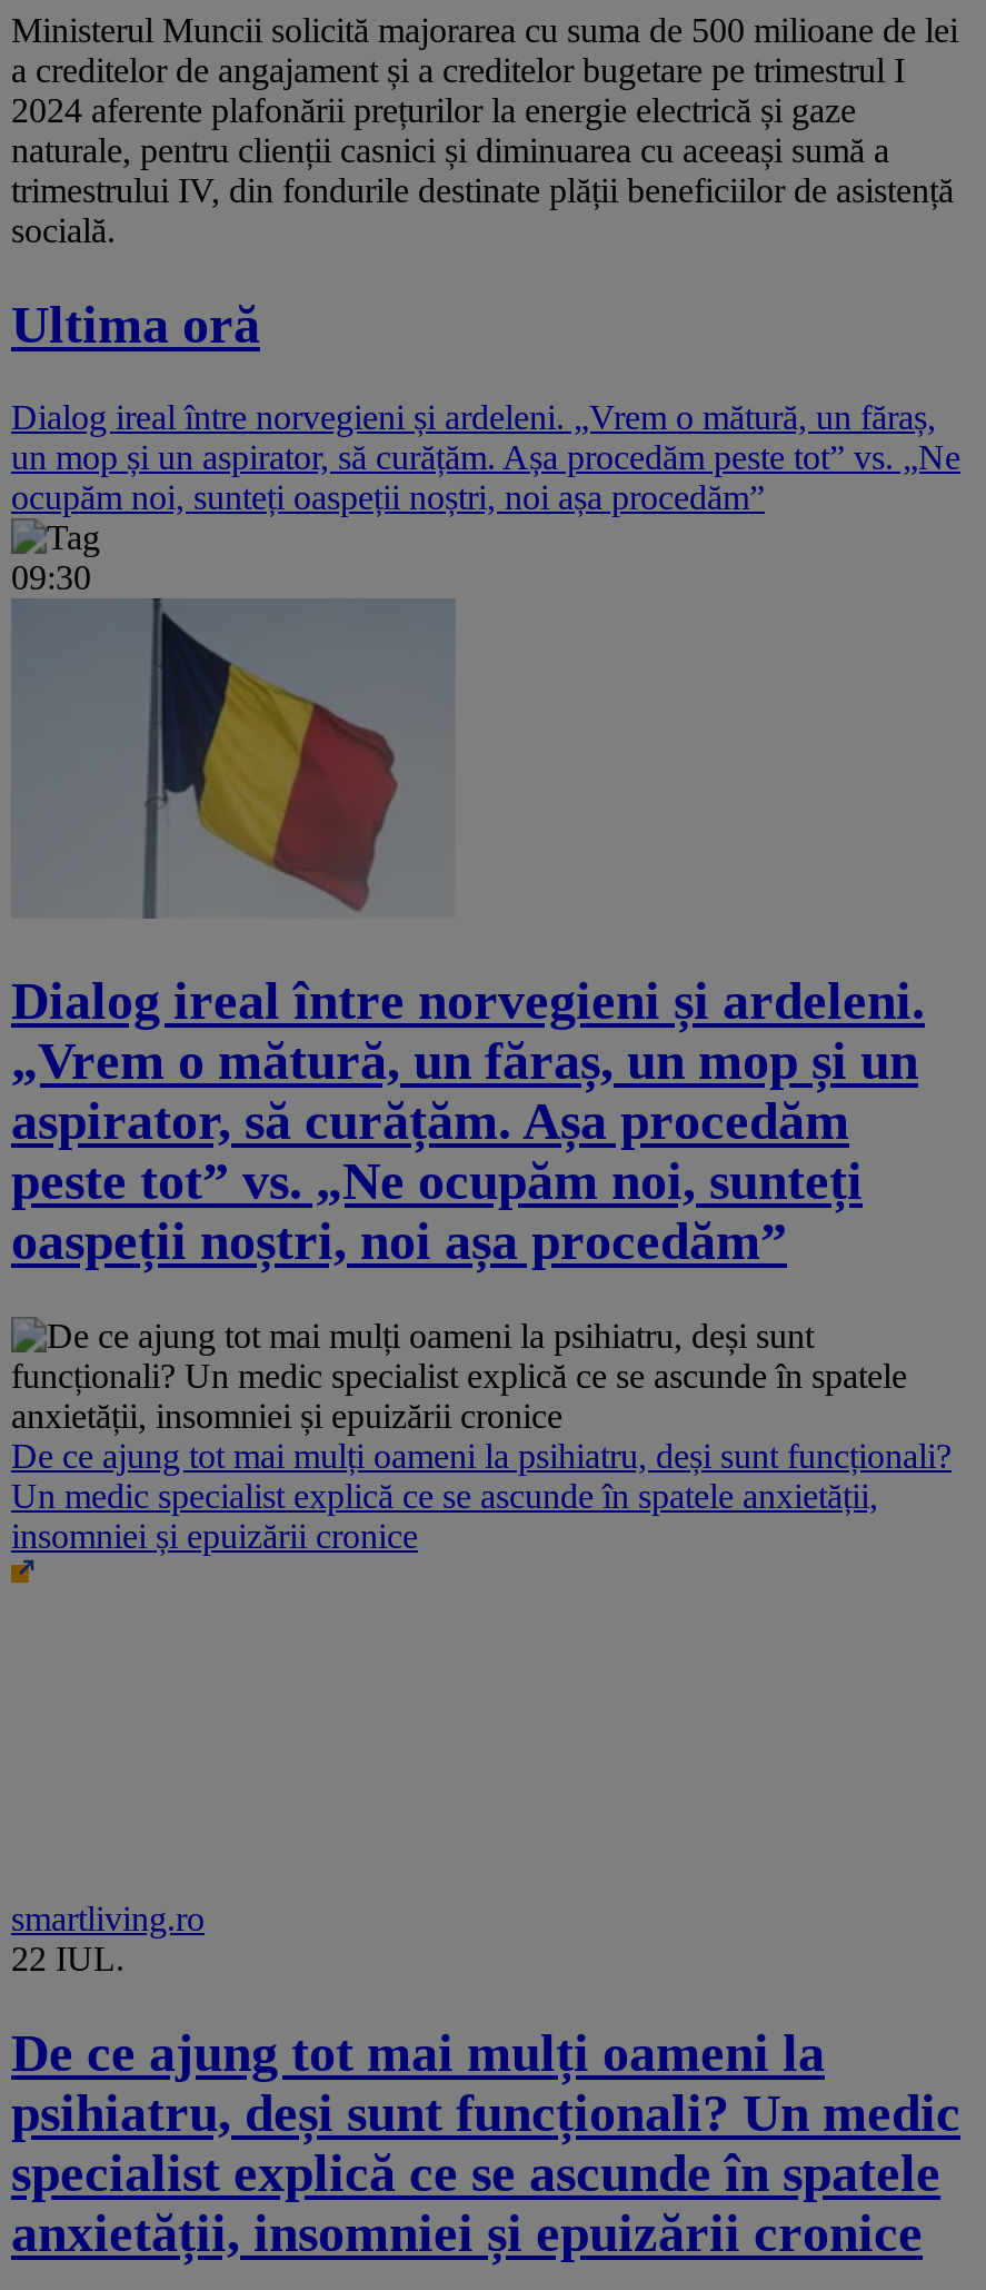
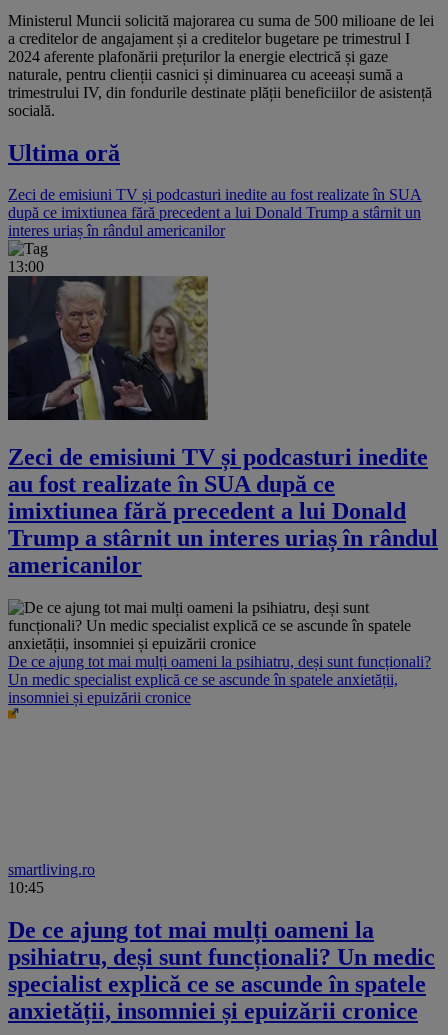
- Dialog ireal între norvegieni și ardeleni. „Vrem o mătură, un făraș,
- un mop și un aspirator, să curățăm. Așa procedăm peste tot” vs. „Ne
- ocupăm noi, sunteți oaspeții noștri, noi așa procedăm”
+ Zeci de emisiuni TV și podcasturi inedite au fost realizate în SUA
+ după ce imixtiunea fără precedent a lui Donald Trump a stârnit un
+ interes uriaș în rândul americanilor

- 09:30
+ 13:00

- [image]
- Dialog ireal între norvegieni și ardeleni.
- „Vrem o mătură, un făraș, un mop și un
- aspirator, să curățăm. Așa procedăm
- peste tot” vs. „Ne ocupăm noi, sunteți
- oaspeții noștri, noi așa procedăm”
+ [image]
+ Zeci de emisiuni TV și podcasturi inedite
+ au fost realizate în SUA după ce
+ imixtiunea fără precedent a lui Donald
+ Trump a stârnit un interes uriaș în rândul
+ americanilor

- 22 IUL.
+ 10:45
